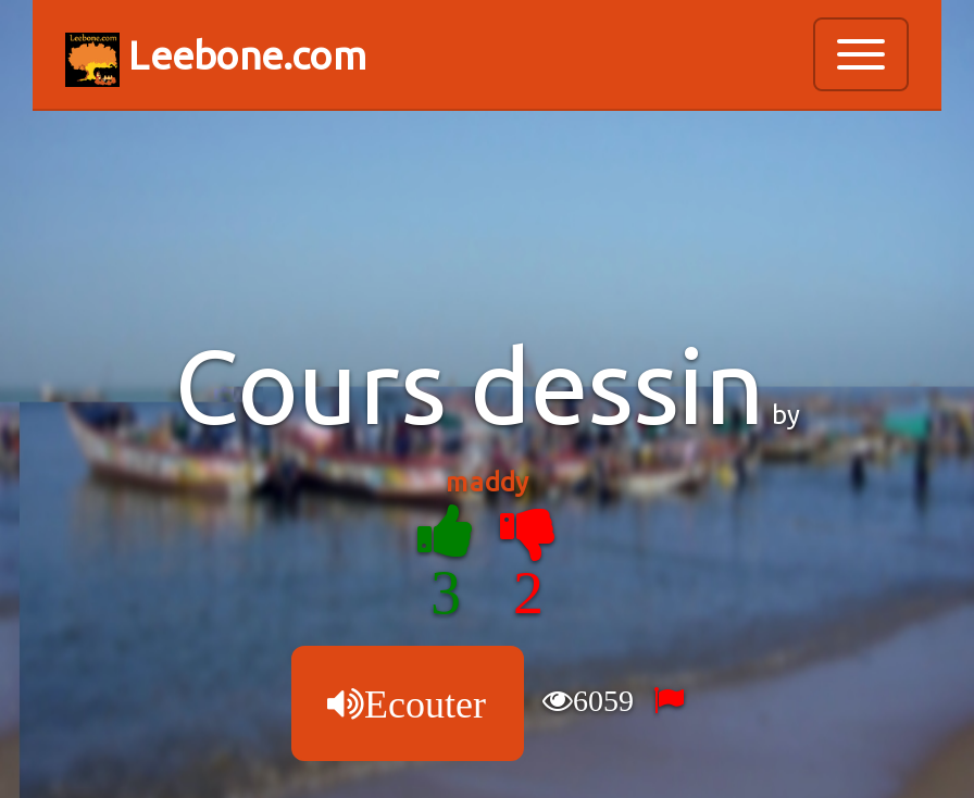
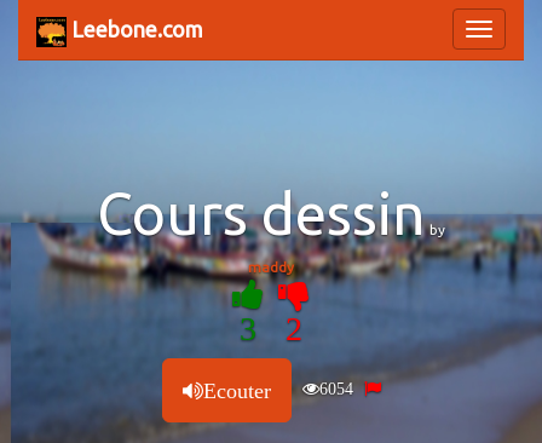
- 6059
+ 6054
